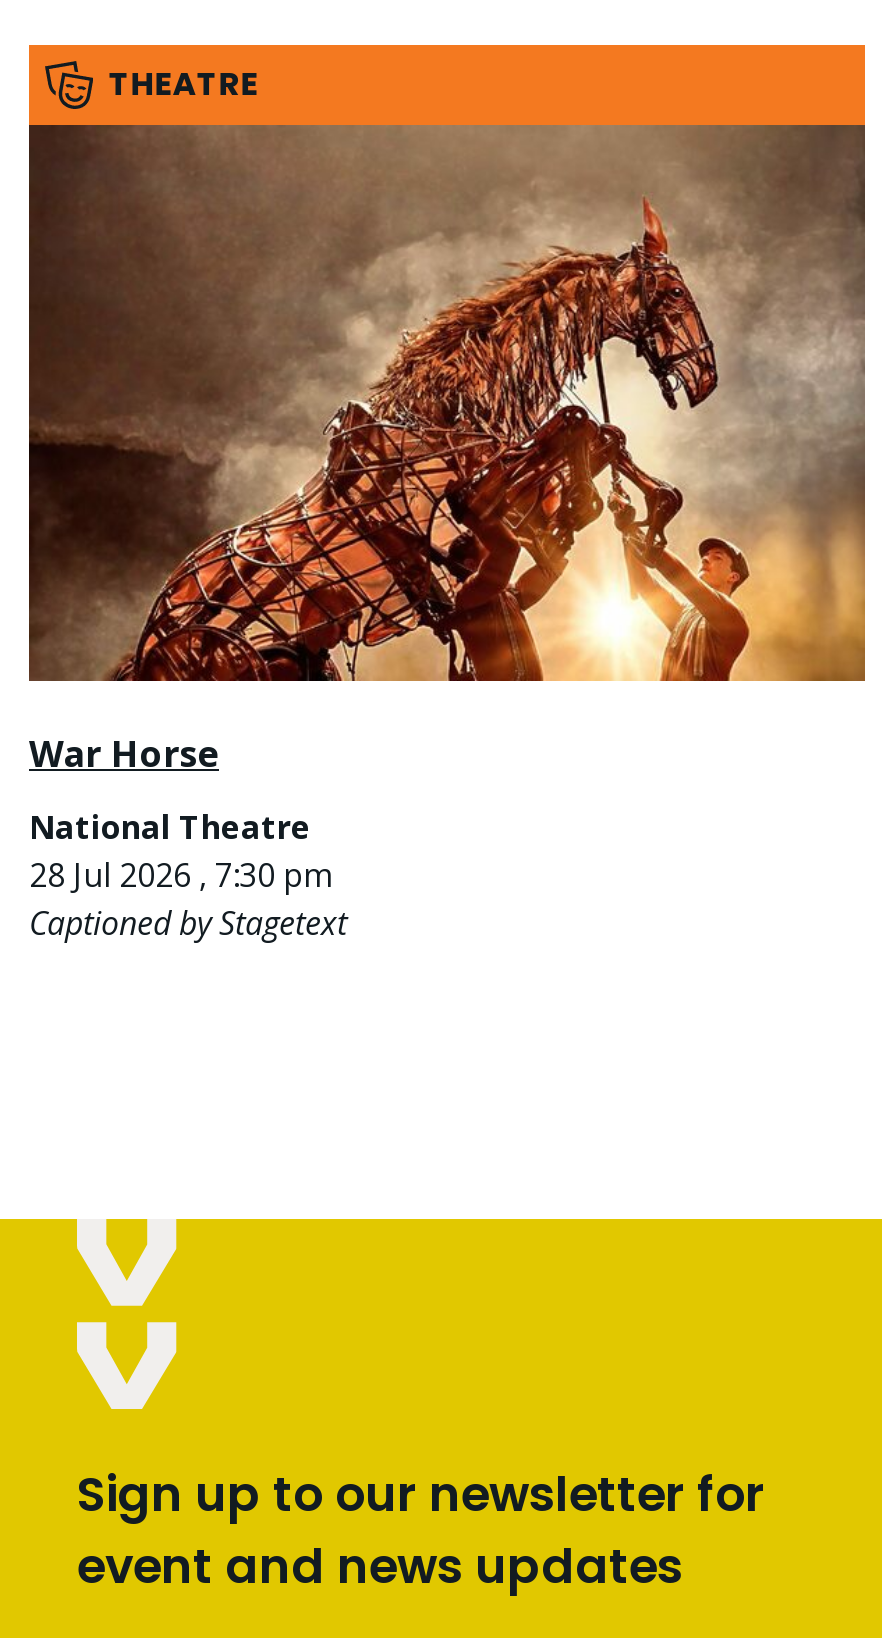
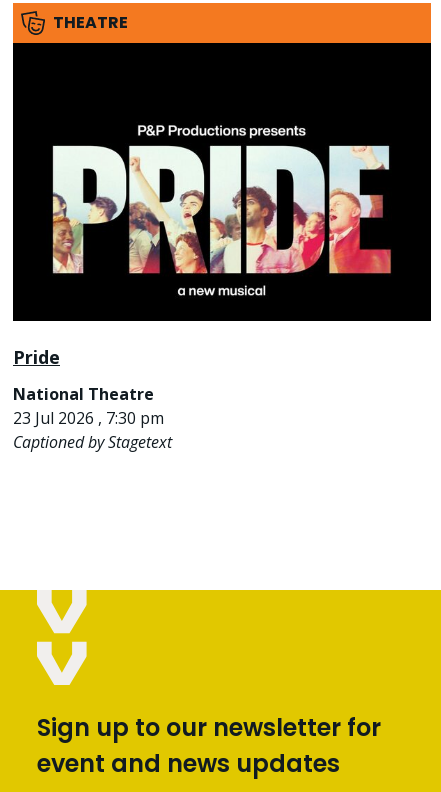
- [image]
- War Horse
+ [image]
+ Pride

- 28 Jul 2026 , 7:30 pm
+ 23 Jul 2026 , 7:30 pm
